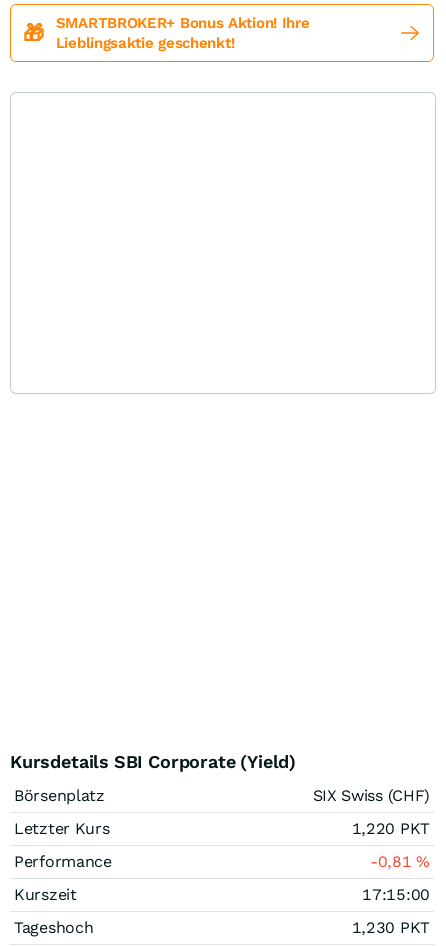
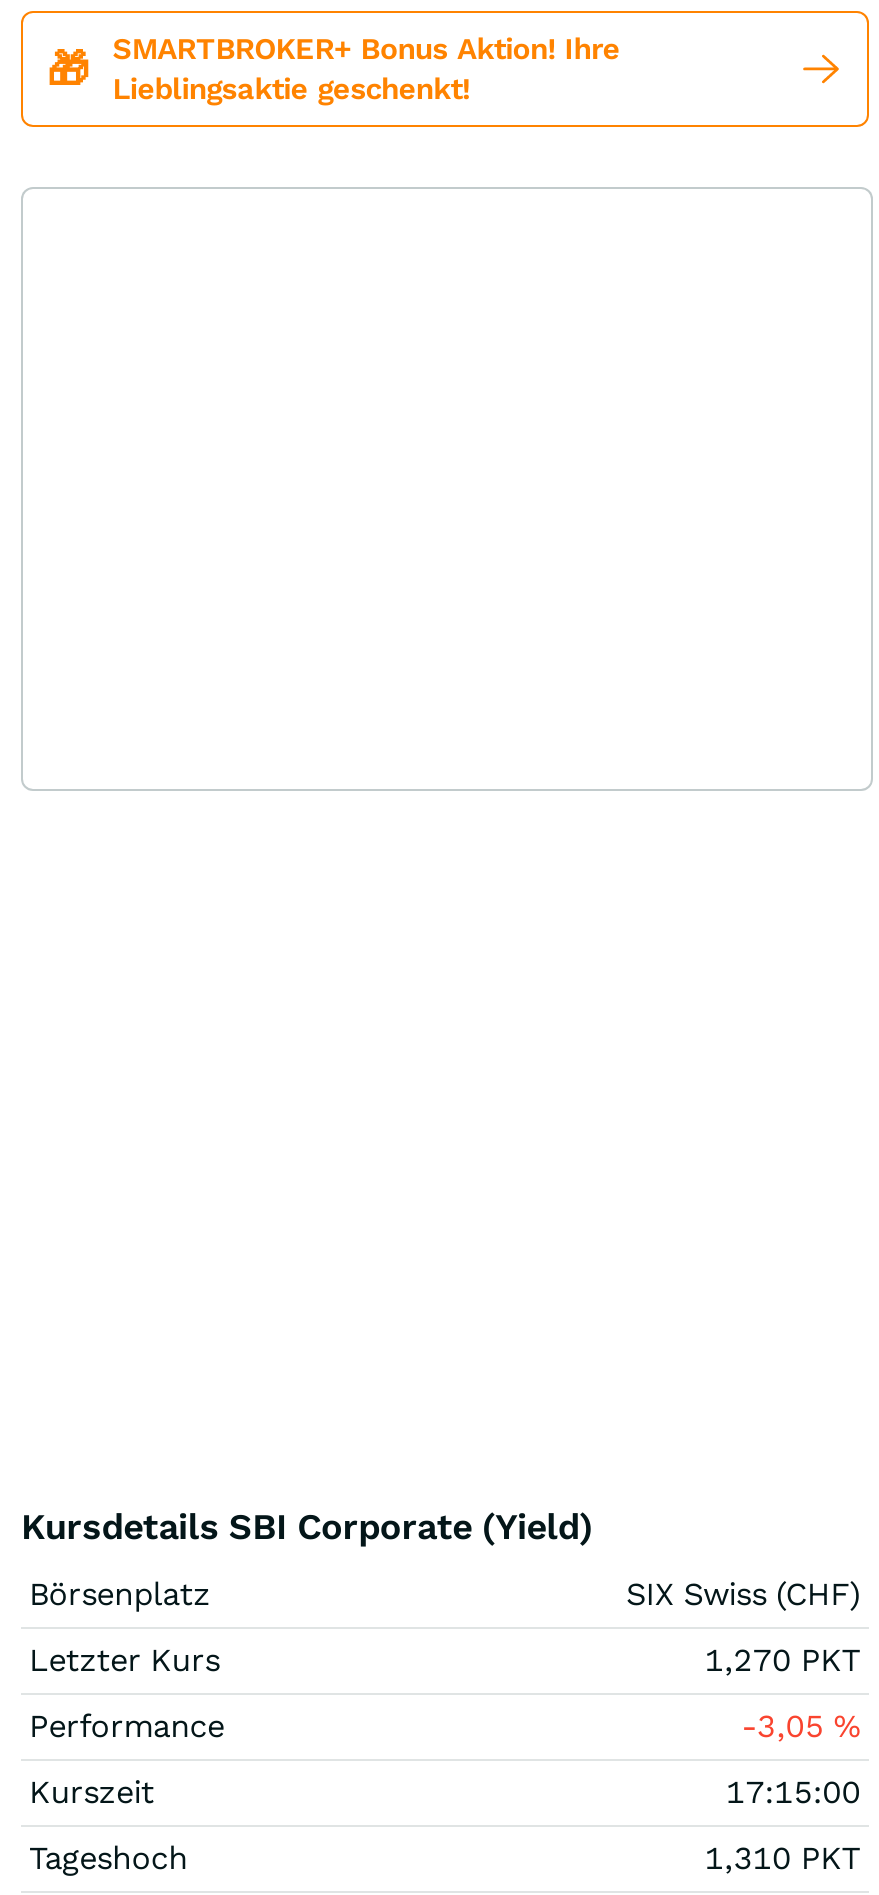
- 1,220 PKT
+ 1,270 PKT

- -0,81%
+ -3,05%

- 1,230 PKT
+ 1,310 PKT
